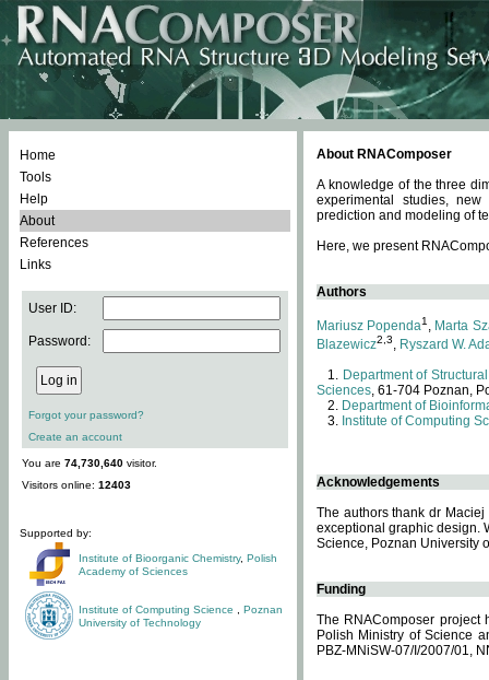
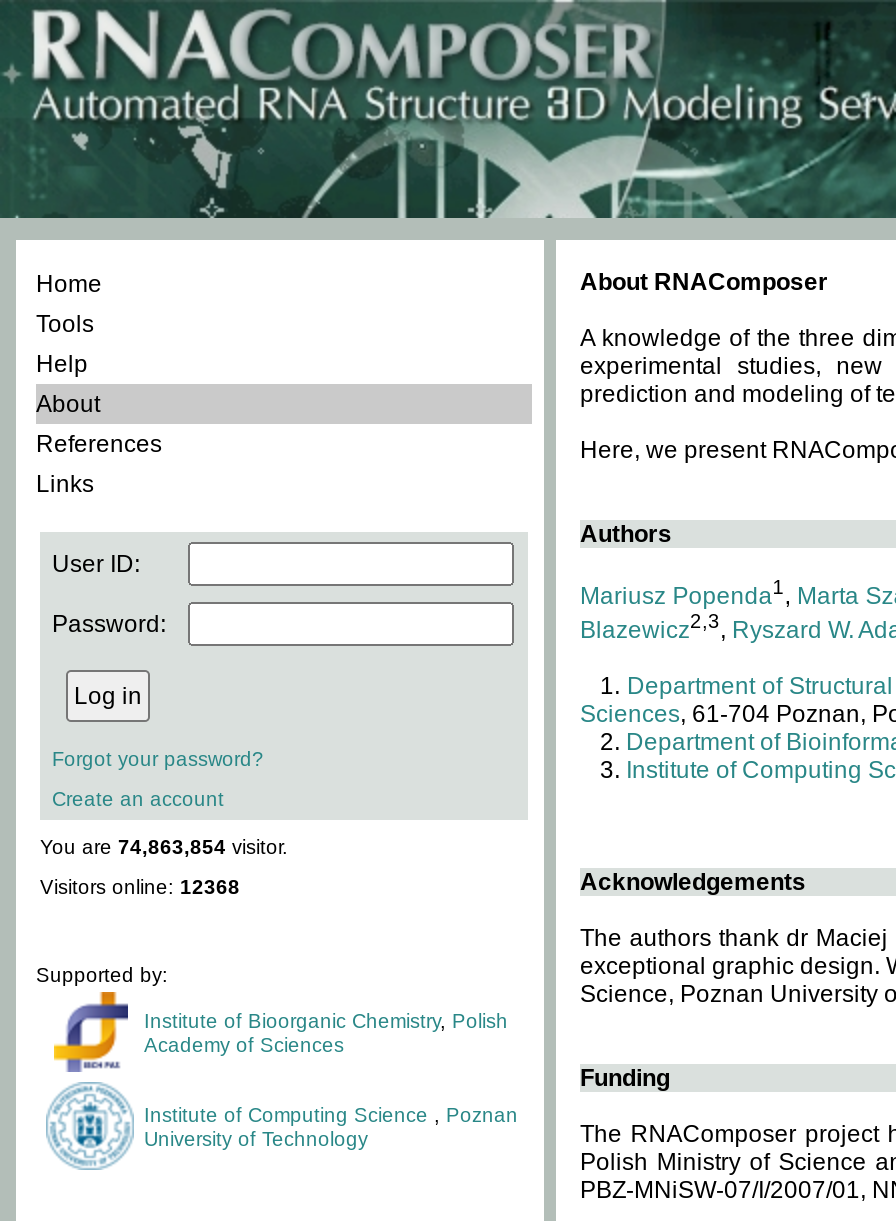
- You are 74,730,640 visitor.
+ You are 74,863,854 visitor.

- Visitors online: 12403
+ Visitors online: 12368
